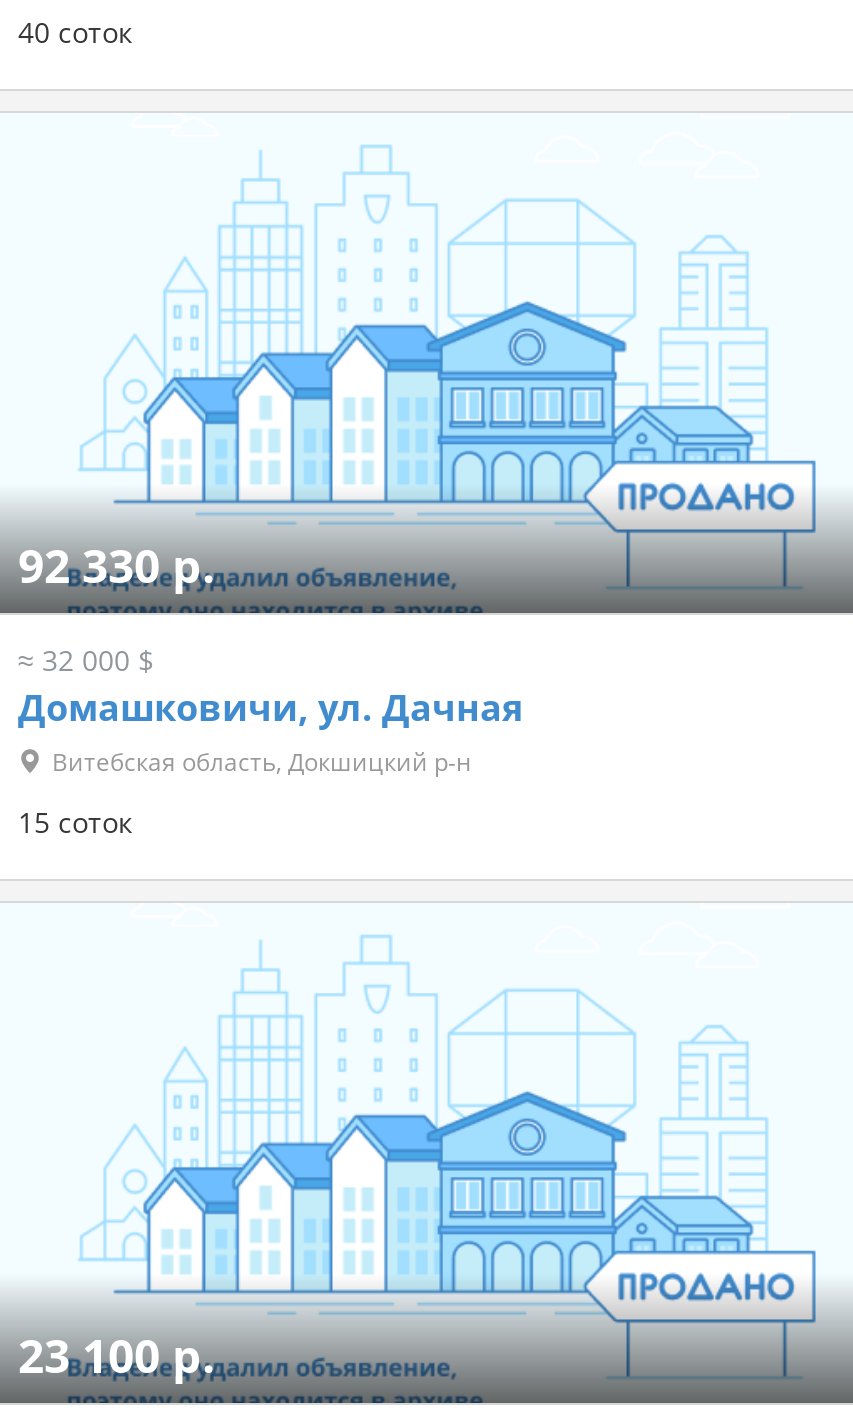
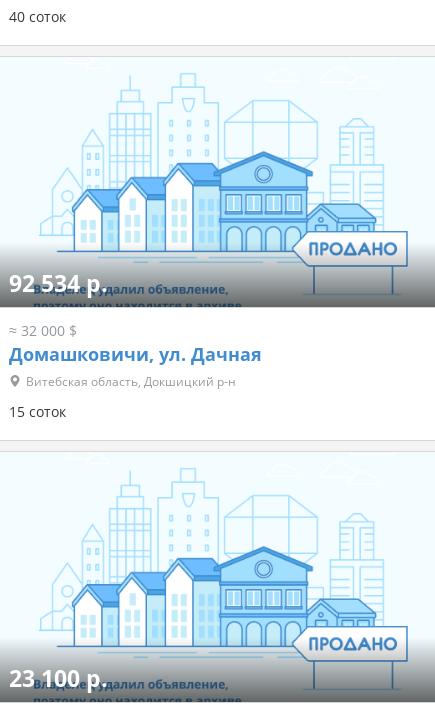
- 92 330 р.
+ 92 534 р.
